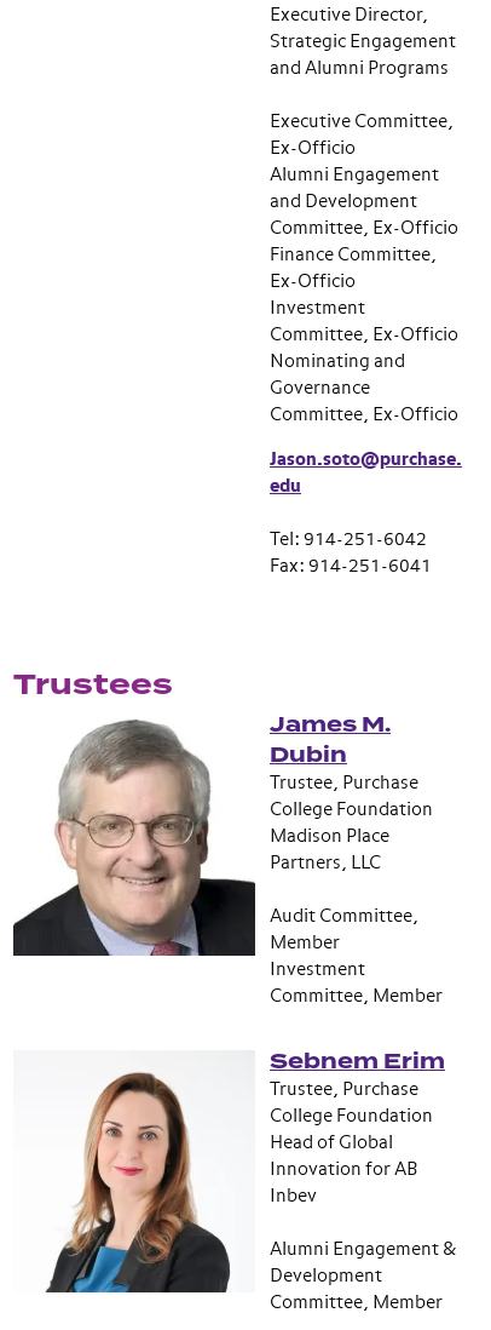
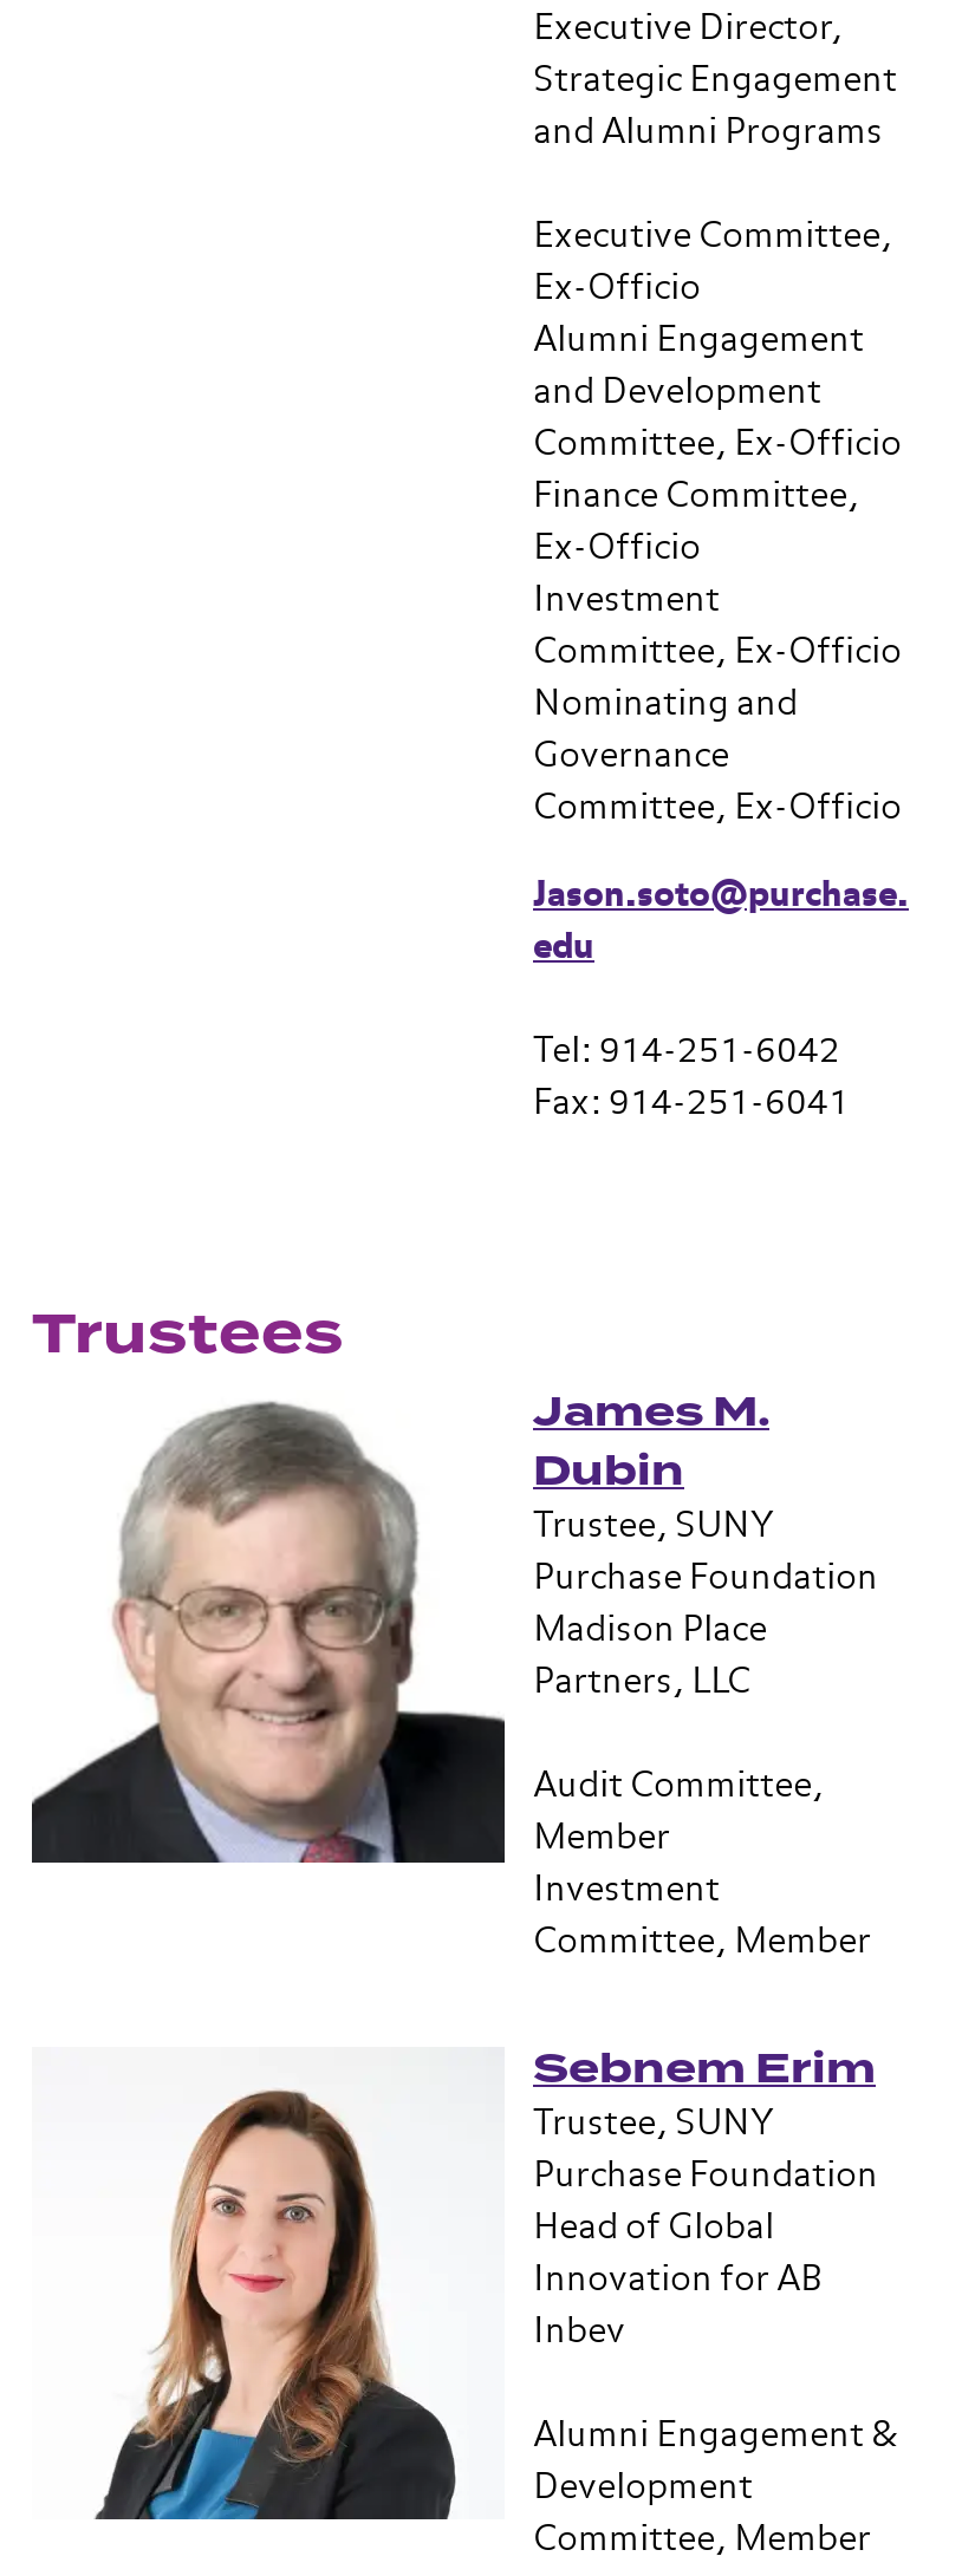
- Trustee, Purchase
+ Trustee, SUNY

- College Foundation
+ Purchase Foundation

- Trustee, Purchase
+ Trustee, SUNY

- College Foundation
+ Purchase Foundation
